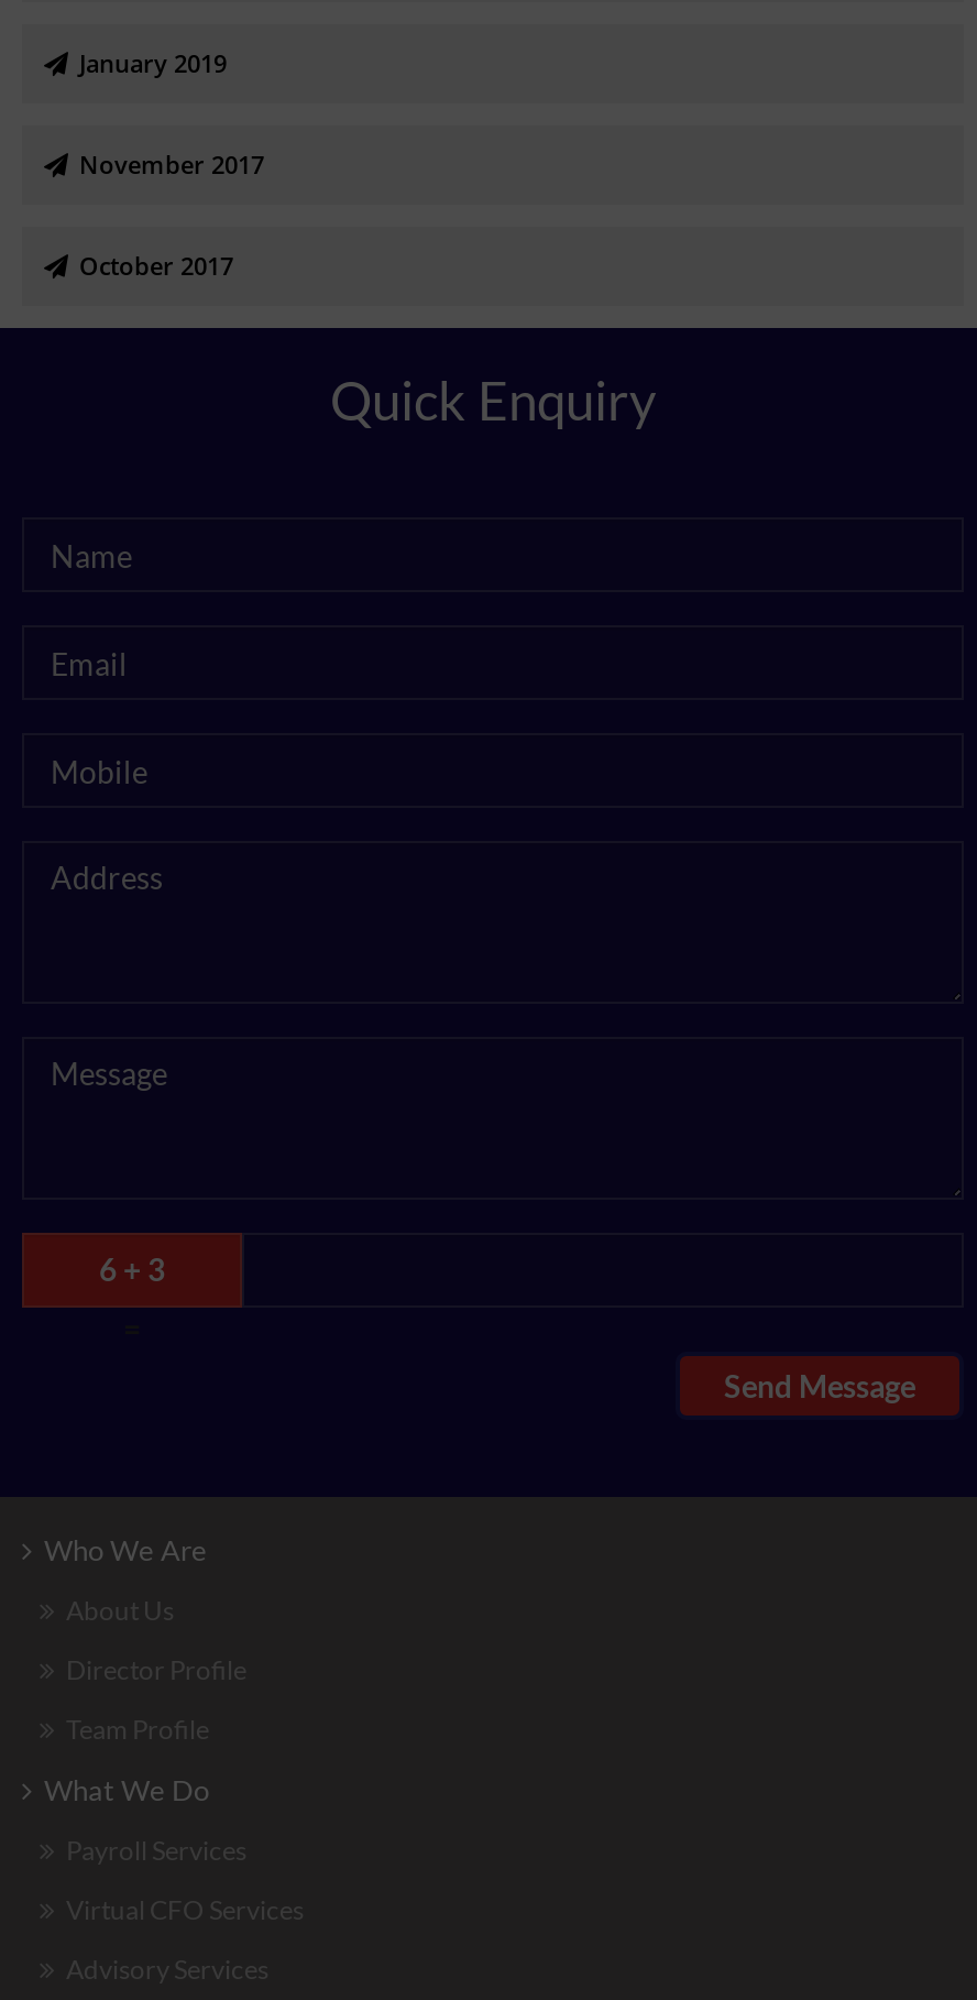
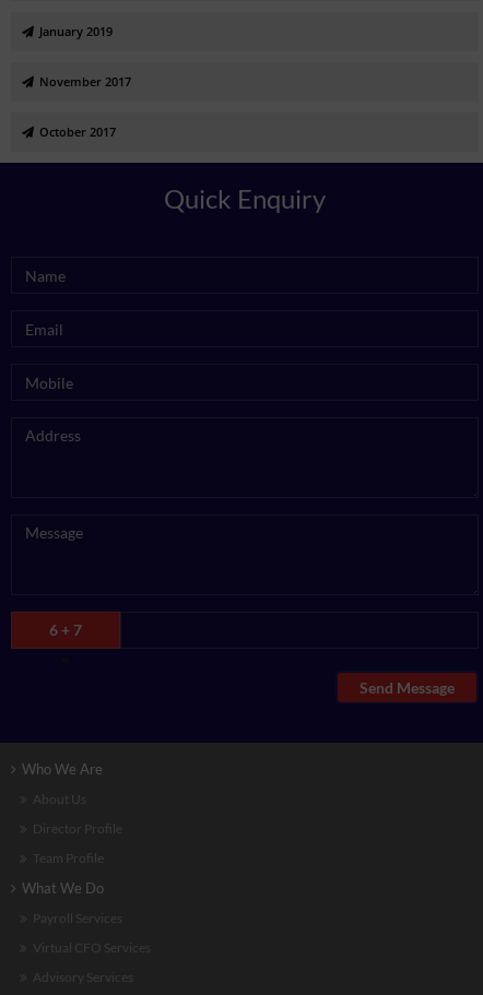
- 6 + 3
+ 6 + 7
